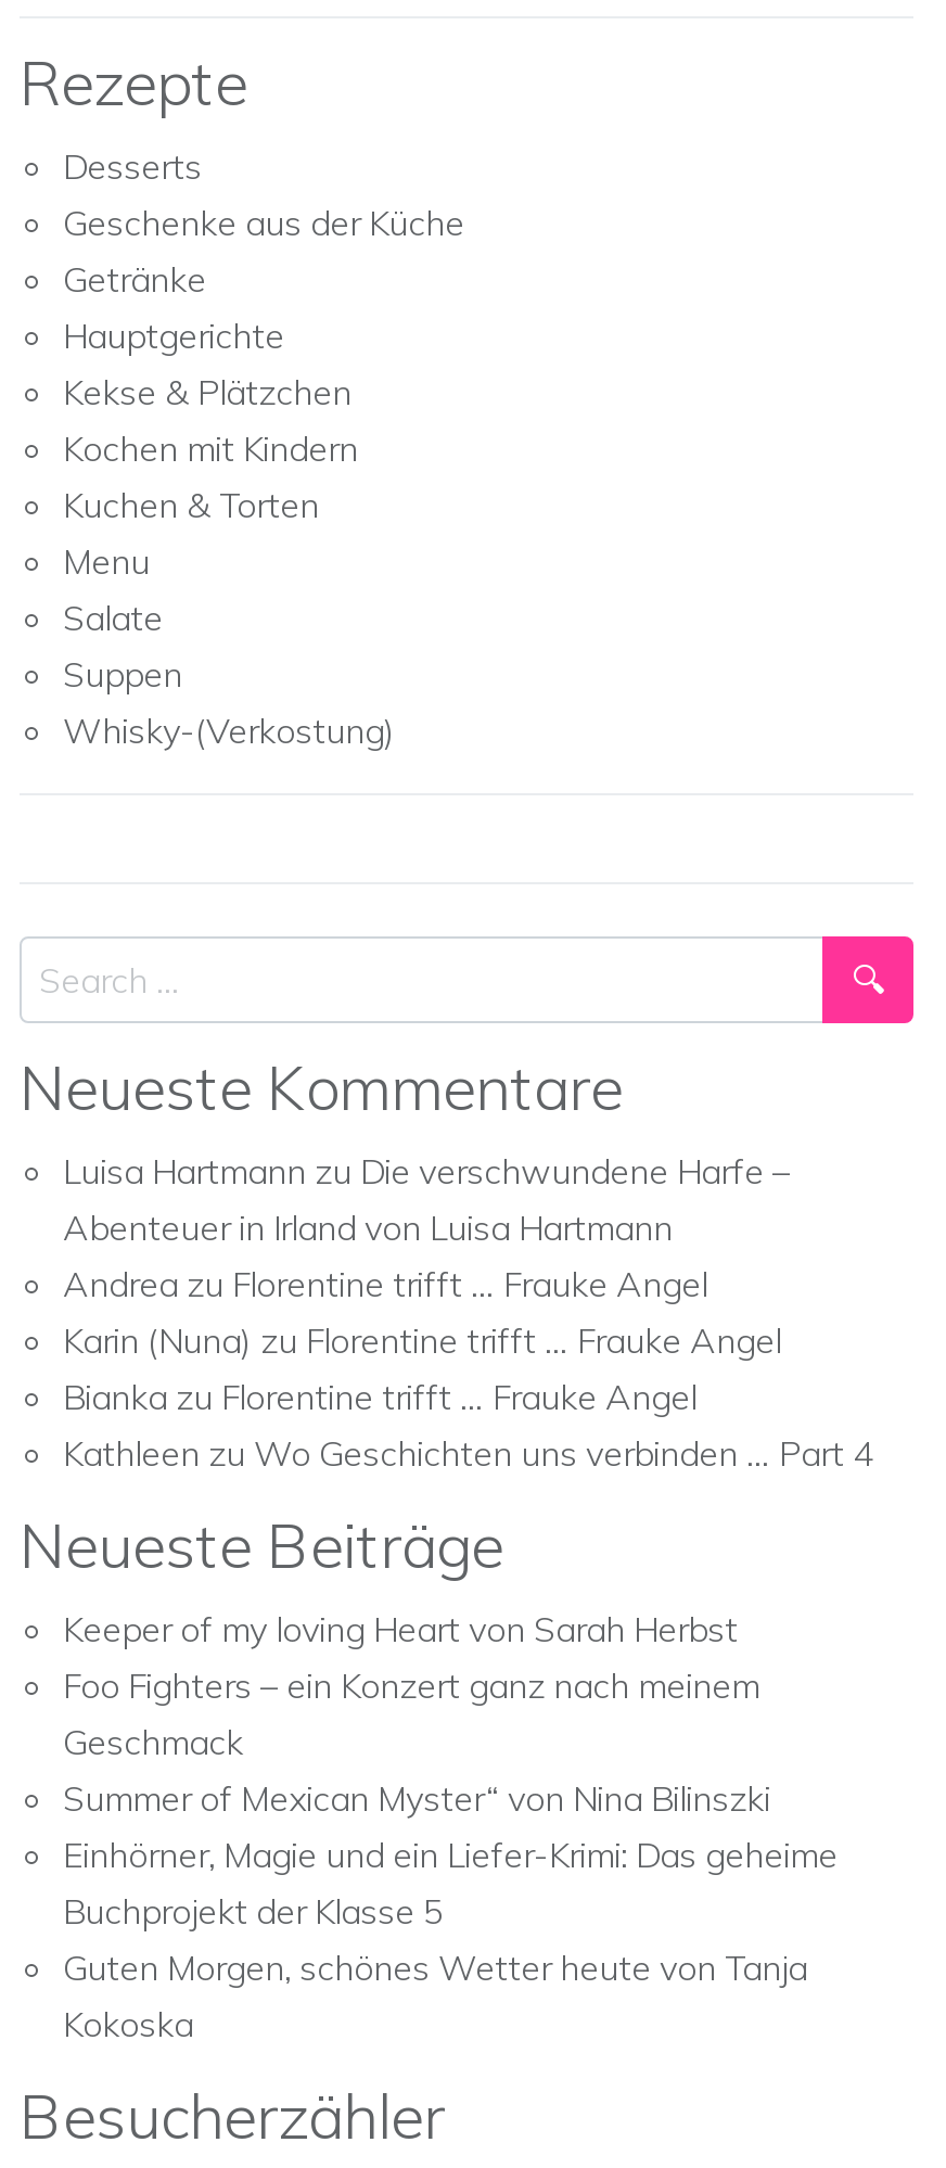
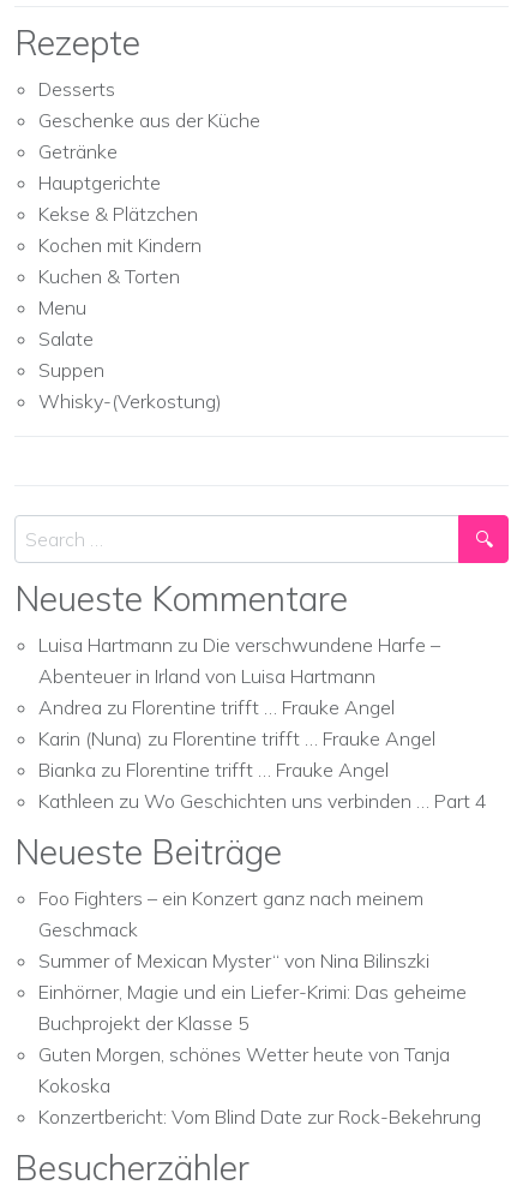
- Keeper of my loving Heart von Sarah Herbst

moved up: Foo Fighters – ein Konzert ganz nach meinem | Geschmack | Summer of Mexican Myster“ von Nina Bilinszki | Einhörner, Magie und ein Liefer-Krimi: Das geheime | Buchprojekt der Klasse 5 | Guten Morgen, schönes Wetter heute von Tanja | Kokoska

+ Konzertbericht: Vom Blind Date zur Rock-Bekehrung
